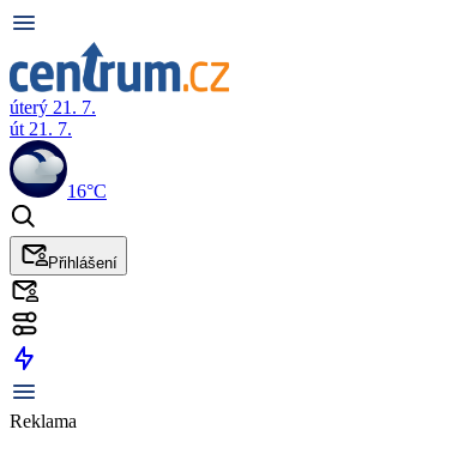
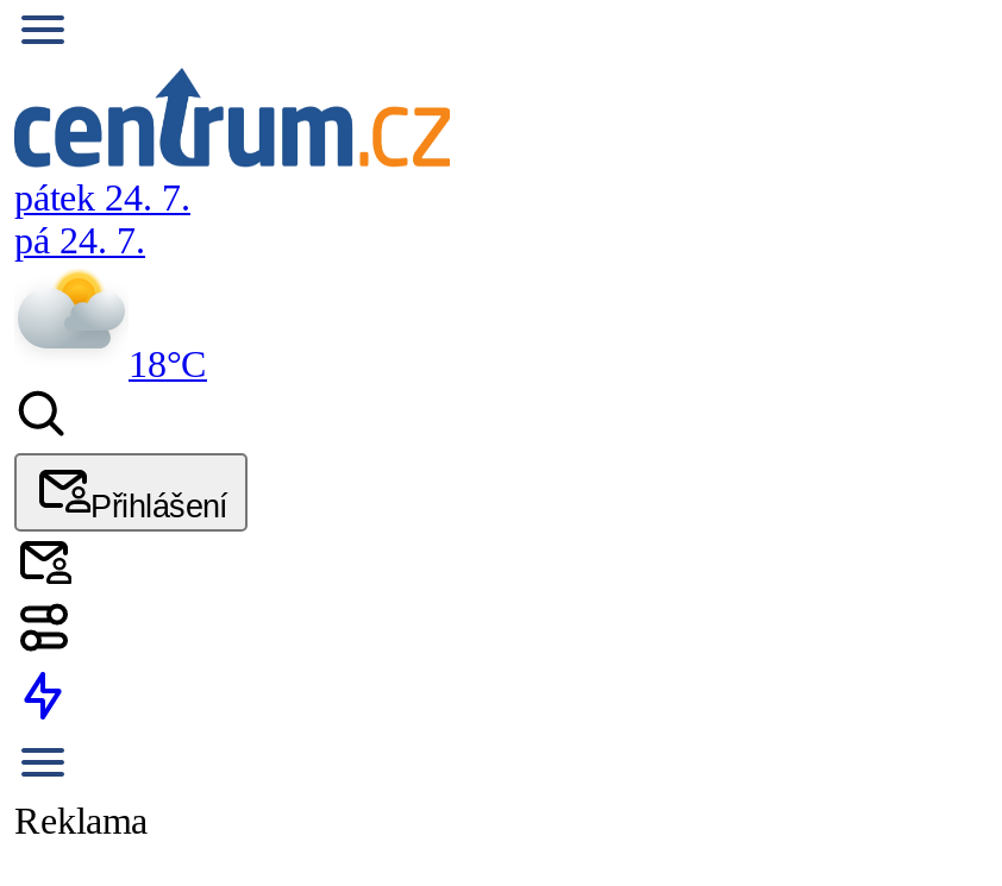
- úterý 21. 7.
- út 21. 7.
+ pátek 24. 7.
+ pá 24. 7.

- [image]
- 16°C
+ [image]
+ 18°C
